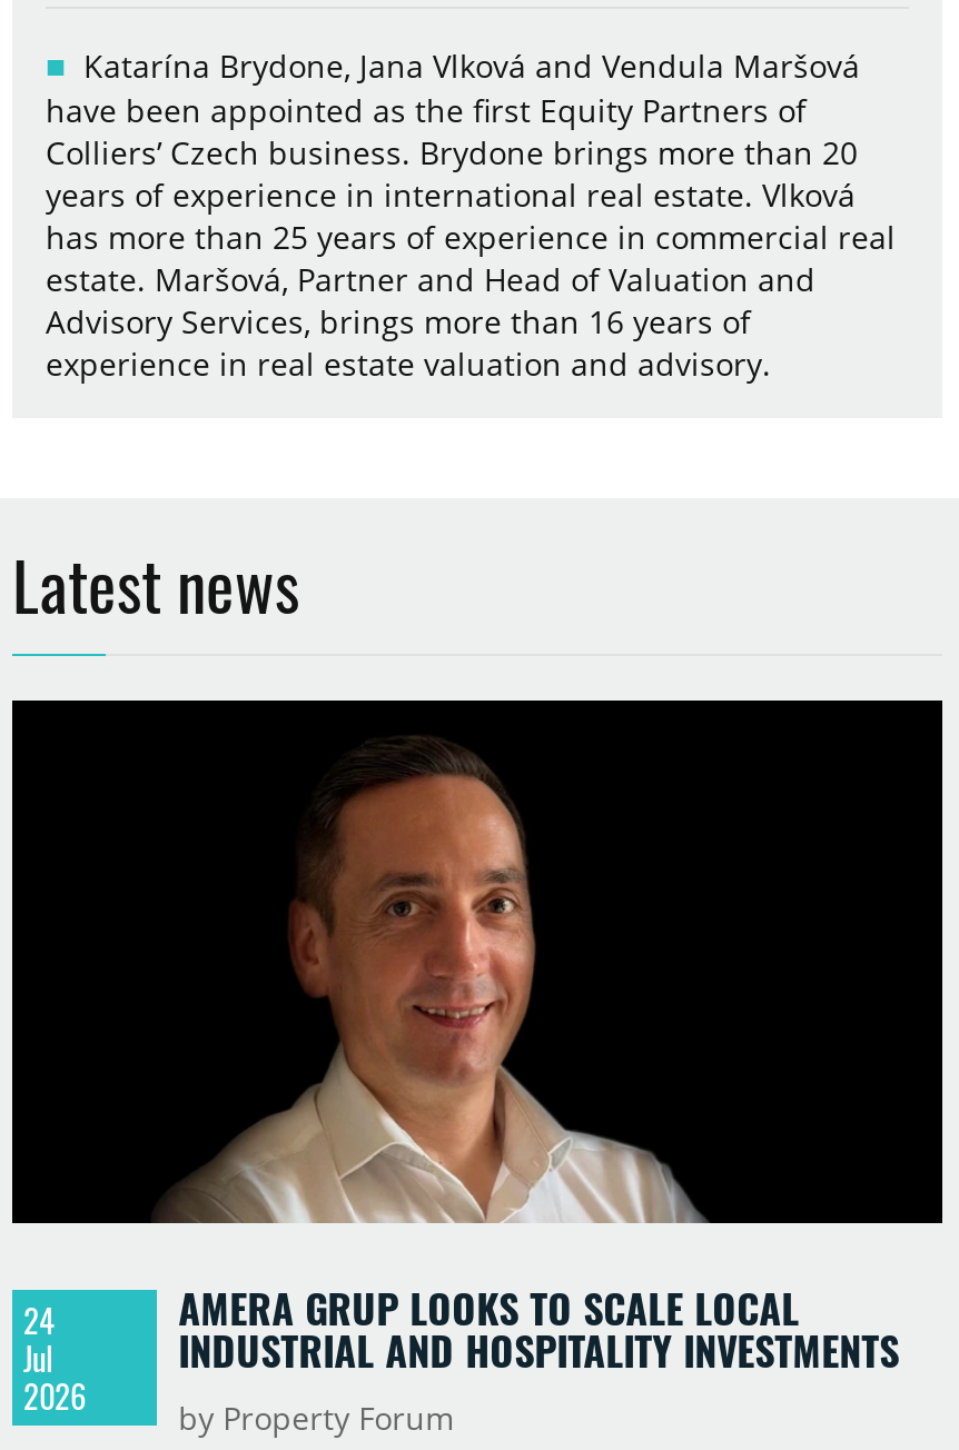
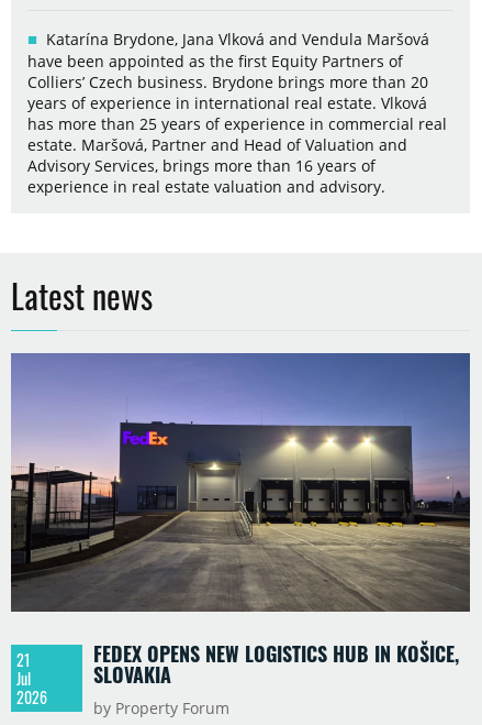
- [image]
- AMERA GRUP LOOKS TO SCALE LOCAL
- INDUSTRIAL AND HOSPITALITY INVESTMENTS
+ [image]
+ FEDEX OPENS NEW LOGISTICS HUB IN KOŠICE,
+ SLOVAKIA

- 24
+ 21
